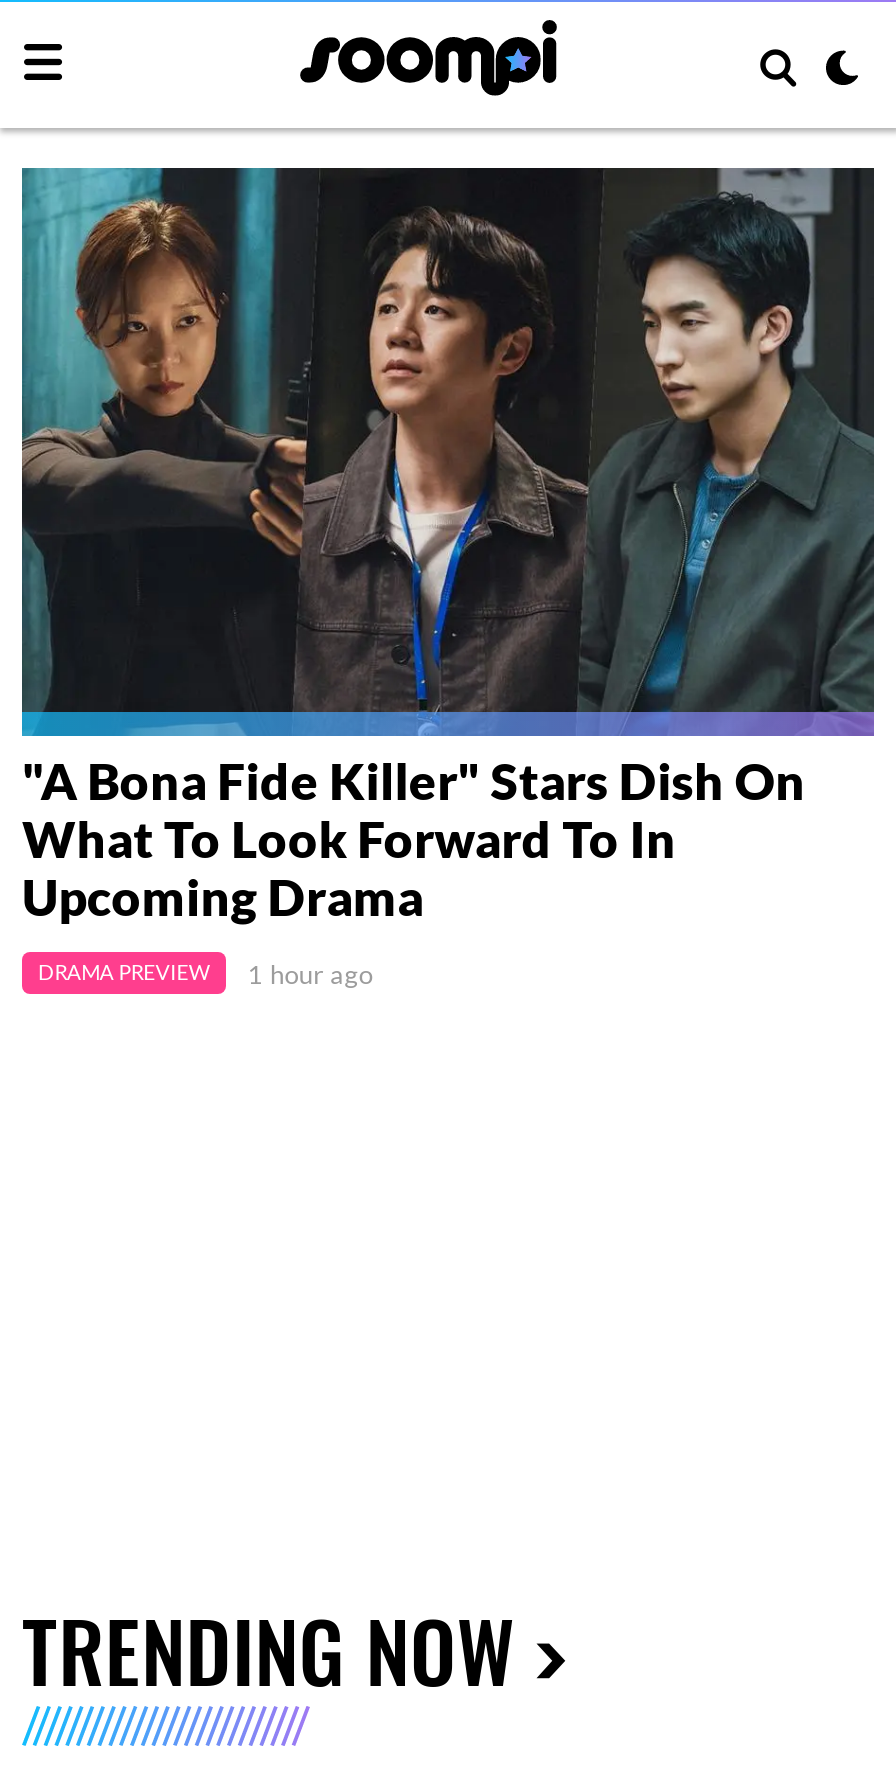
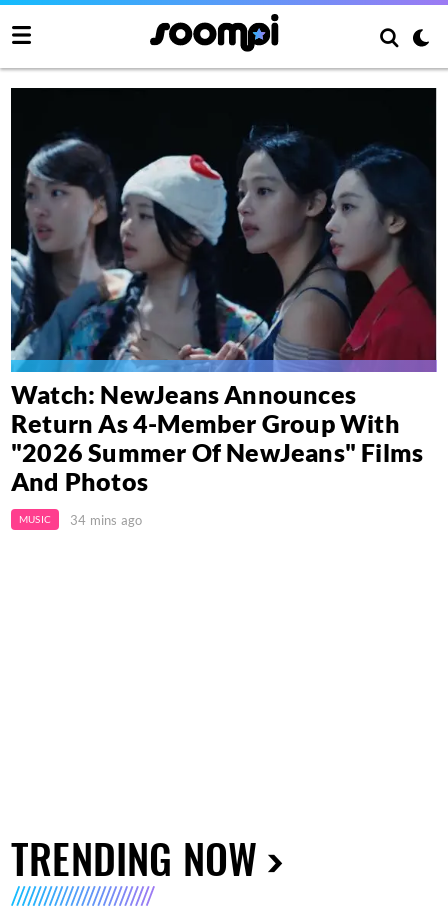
- [image]
- "A Bona Fide Killer" Stars Dish On
- What To Look Forward To In
- Upcoming Drama
+ [image]
+ Watch: NewJeans Announces
+ Return As 4-Member Group With
+ "2026 Summer Of NewJeans" Films
+ And Photos

- DRAMA PREVIEW
- 1 hour ago
+ MUSIC
+ 34 mins ago
